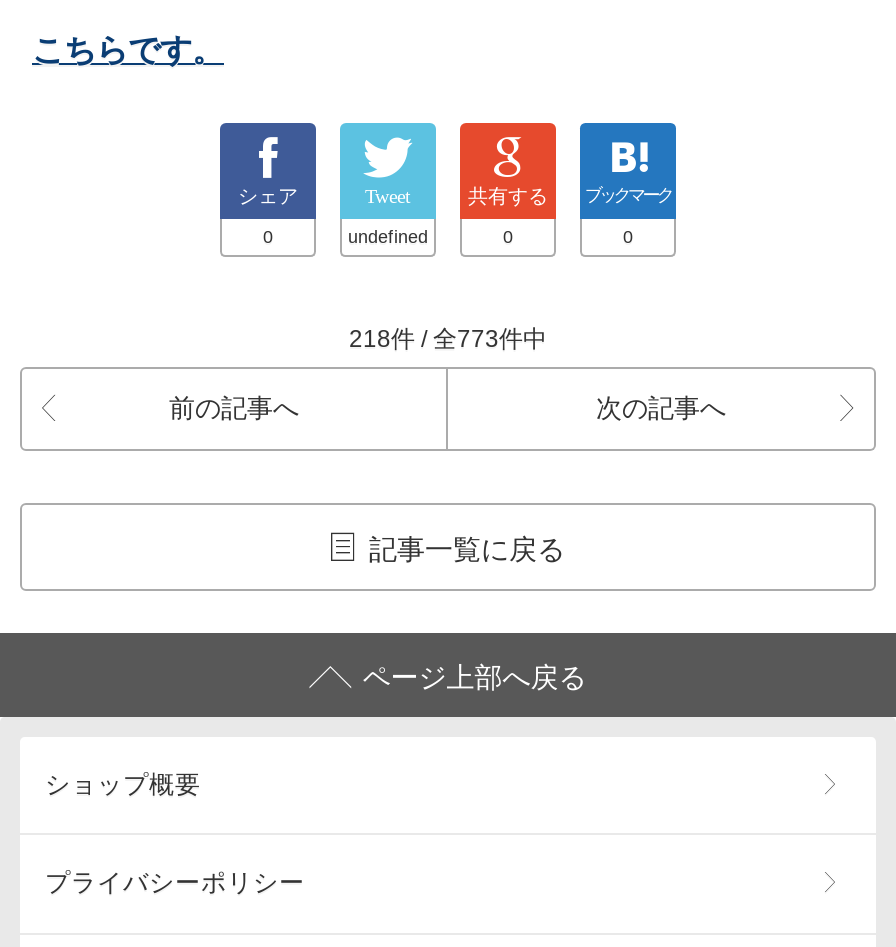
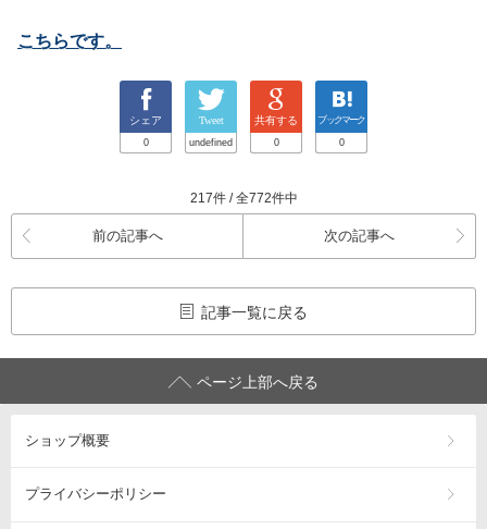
- 218件 / 全773件中
+ 217件 / 全772件中
